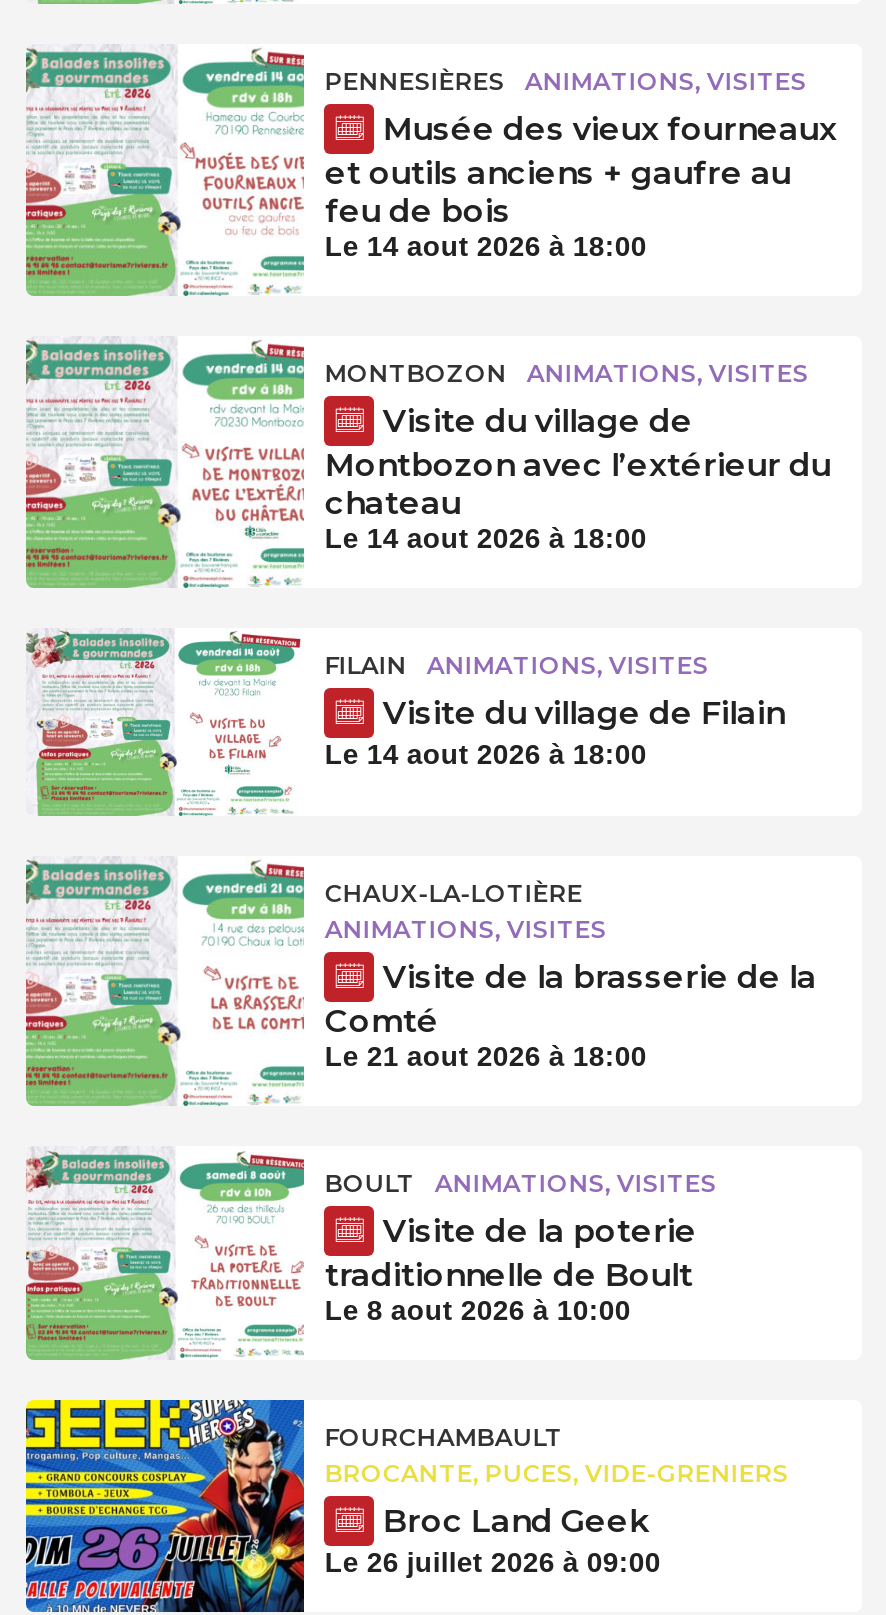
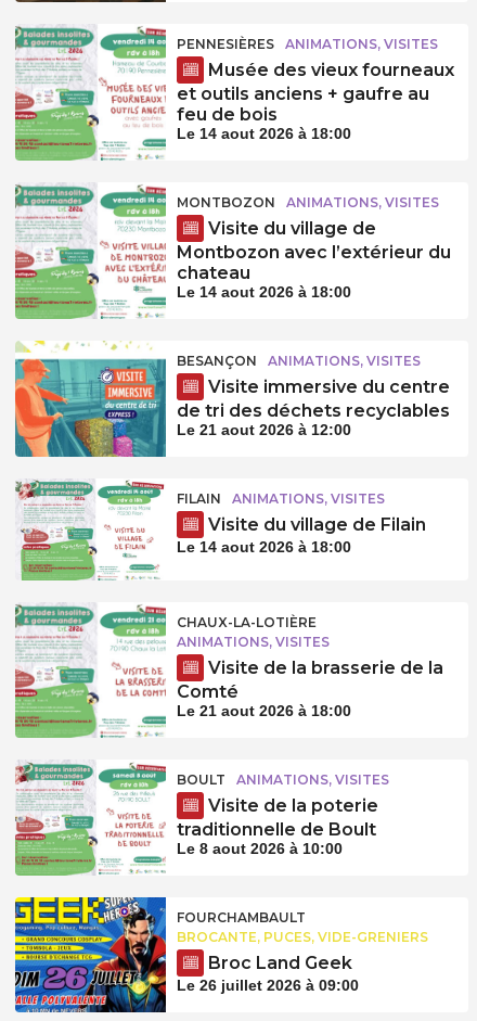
+ [image]
+ BESANÇON
+ ANIMATIONS, VISITES
+ Visite immersive du centre
+ de tri des déchets recyclables
+ Le 21 aout 2026 à 12:00
